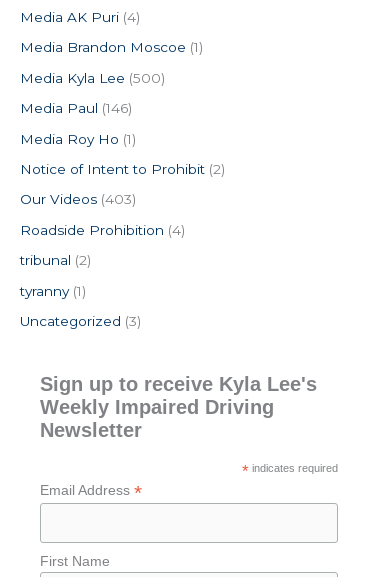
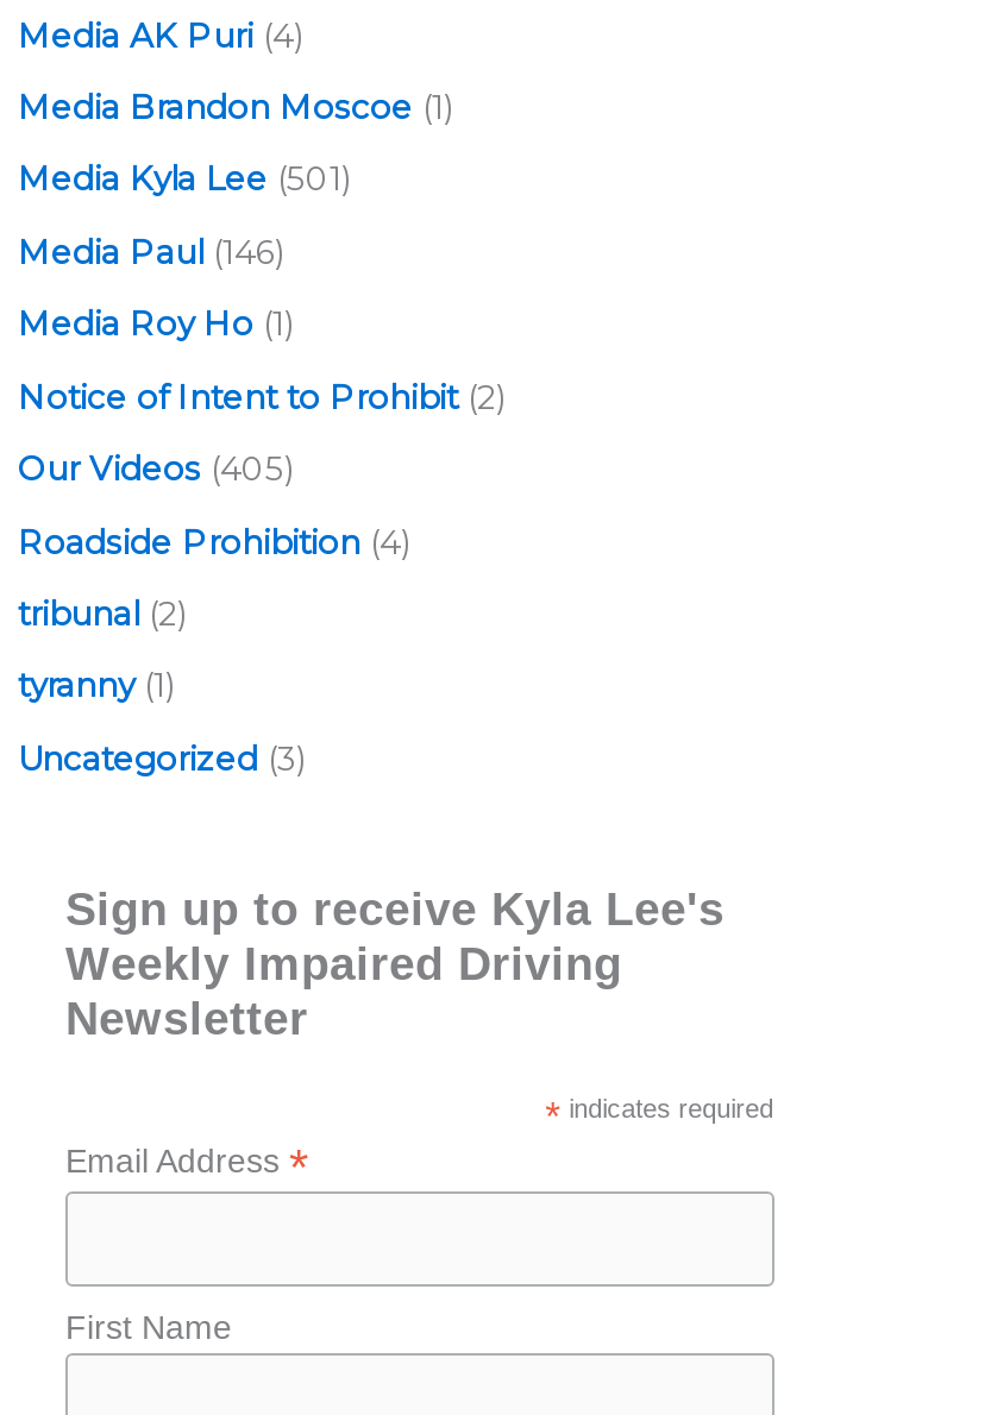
- Media Kyla Lee (500)
+ Media Kyla Lee (501)

- Our Videos (403)
+ Our Videos (405)
